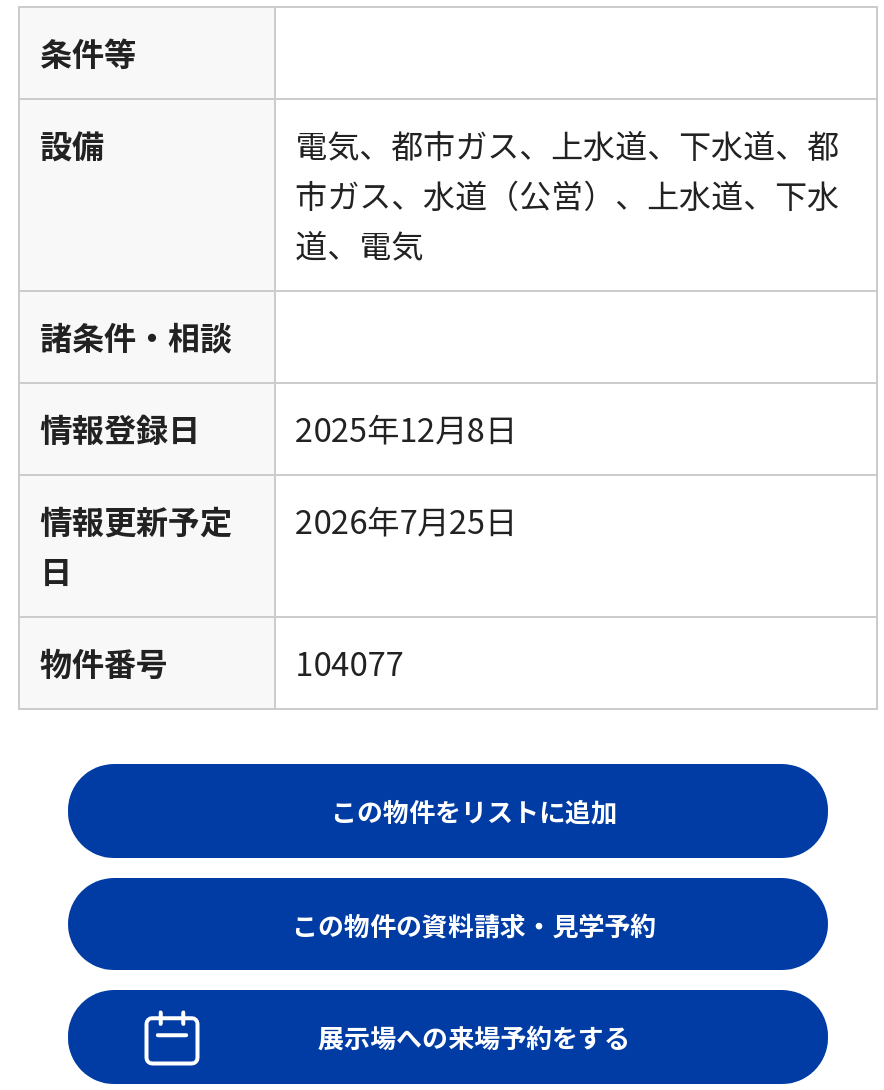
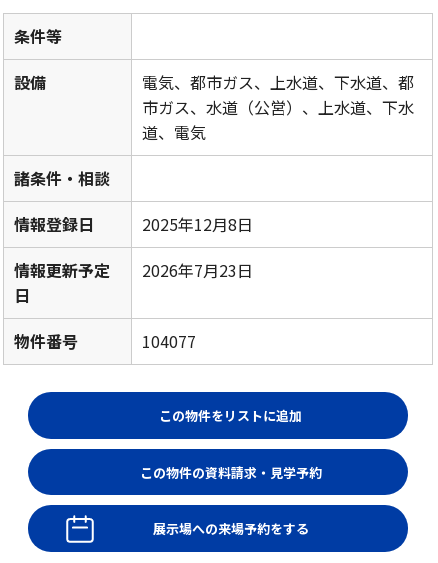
- 情報更新予定 2026年7月25日
+ 情報更新予定 2026年7月23日
